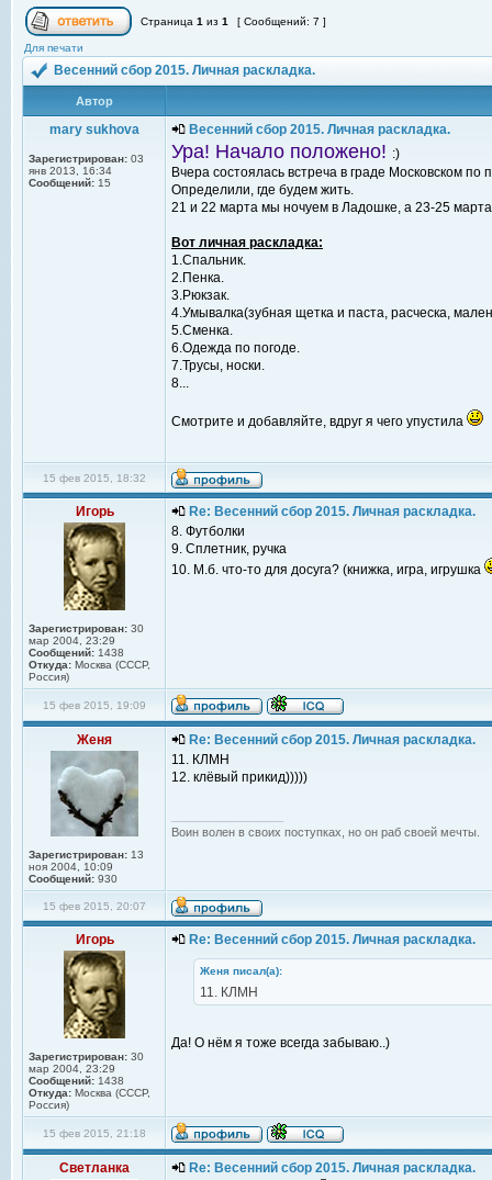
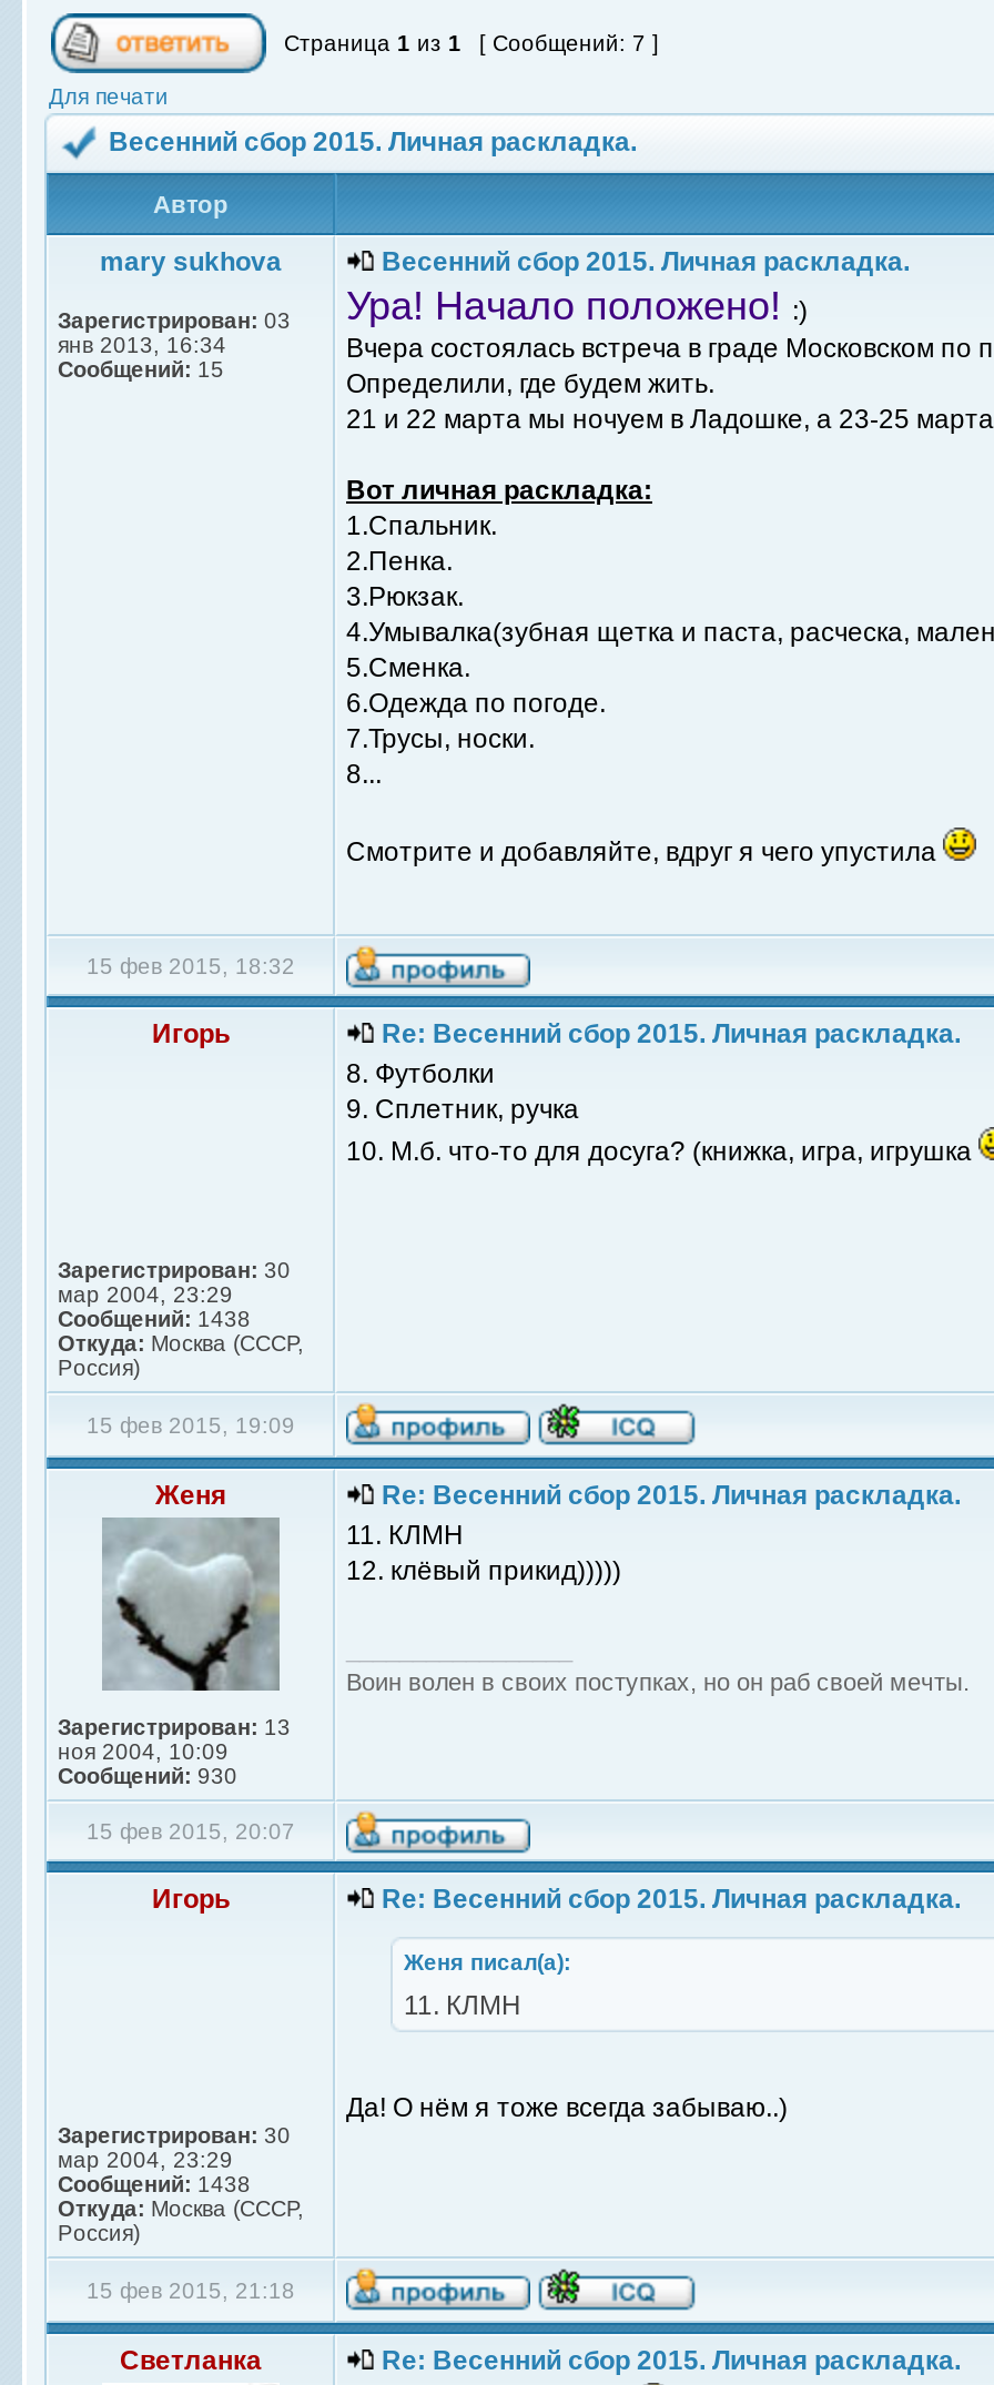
- [image]

- [image]
